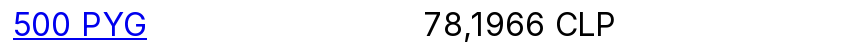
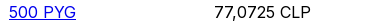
- 78,1966 CLP
+ 77,0725 CLP
